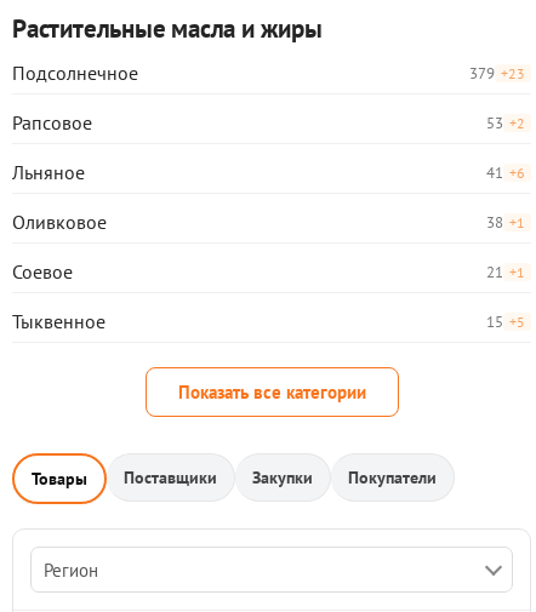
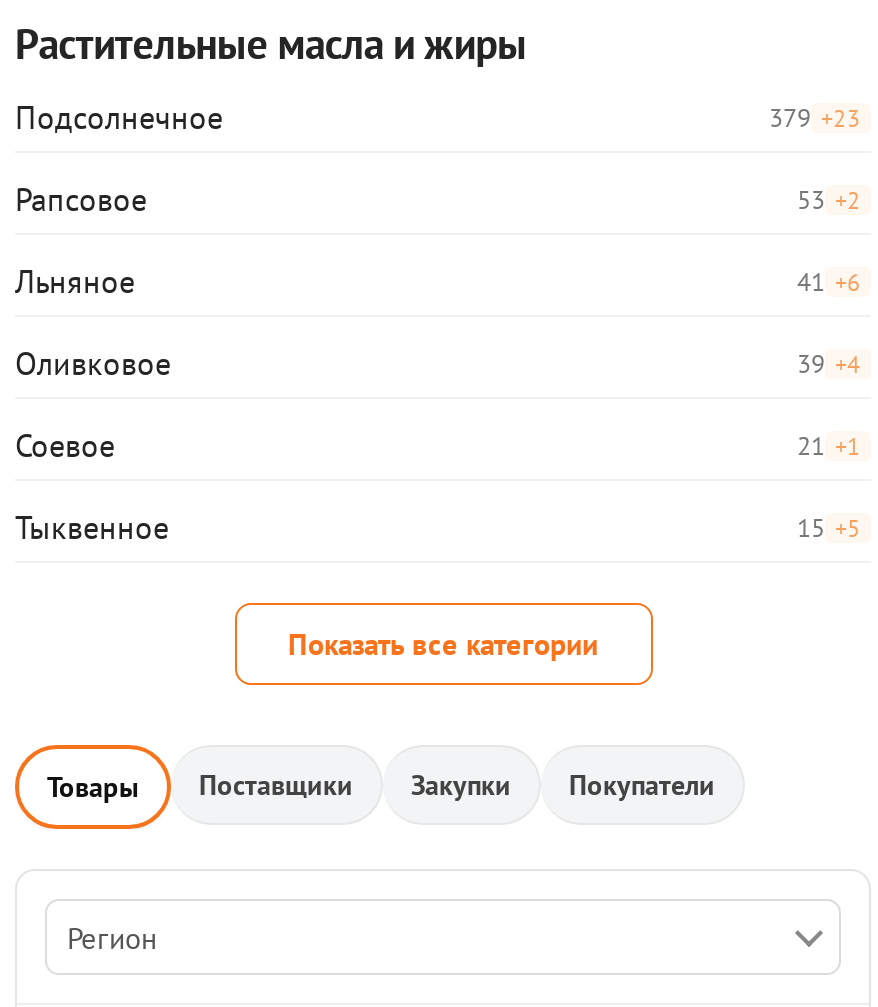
- 38 +1
+ 39 +4
